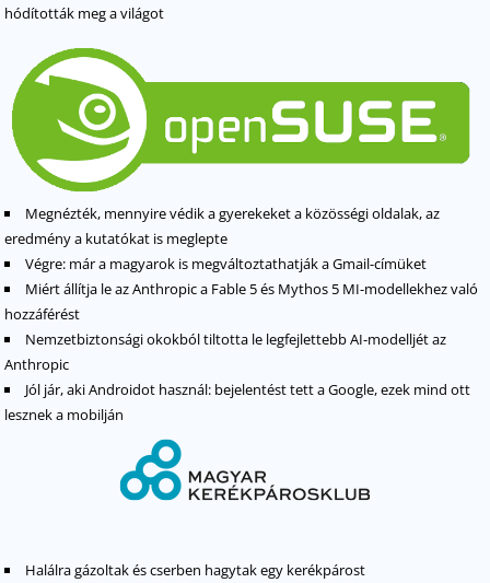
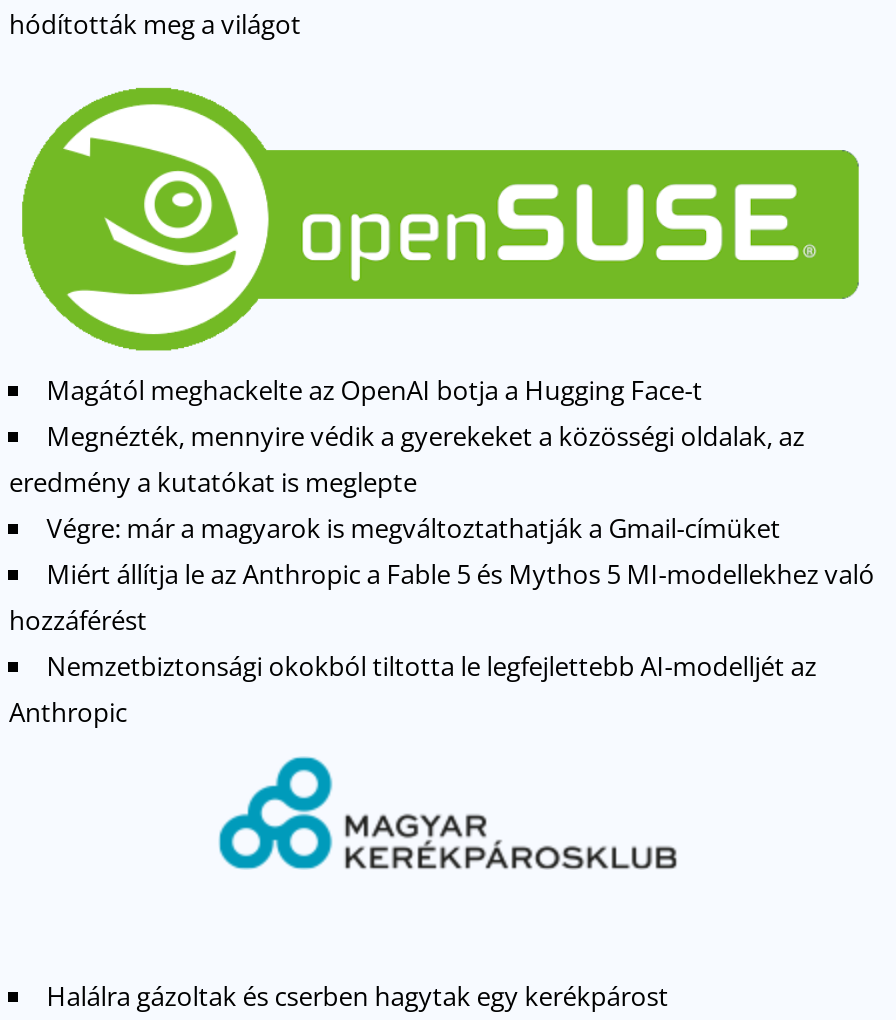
+ Magától meghackelte az OpenAI botja a Hugging Face-t

moved down: Megnézték, mennyire védik a gyerekeket a közösségi oldalak, az | eredmény a kutatókat is meglepte | Végre: már a magyarok is megváltoztathatják a Gmail-címüket | Miért állítja le az Anthropic a Fable 5 és Mythos 5 MI-modellekhez való | hozzáférést | Nemzetbiztonsági okokból tiltotta le legfejlettebb AI-modelljét az | Anthropic

- Jól jár, aki Androidot használ: bejelentést tett a Google, ezek mind ott
- lesznek a mobilján
